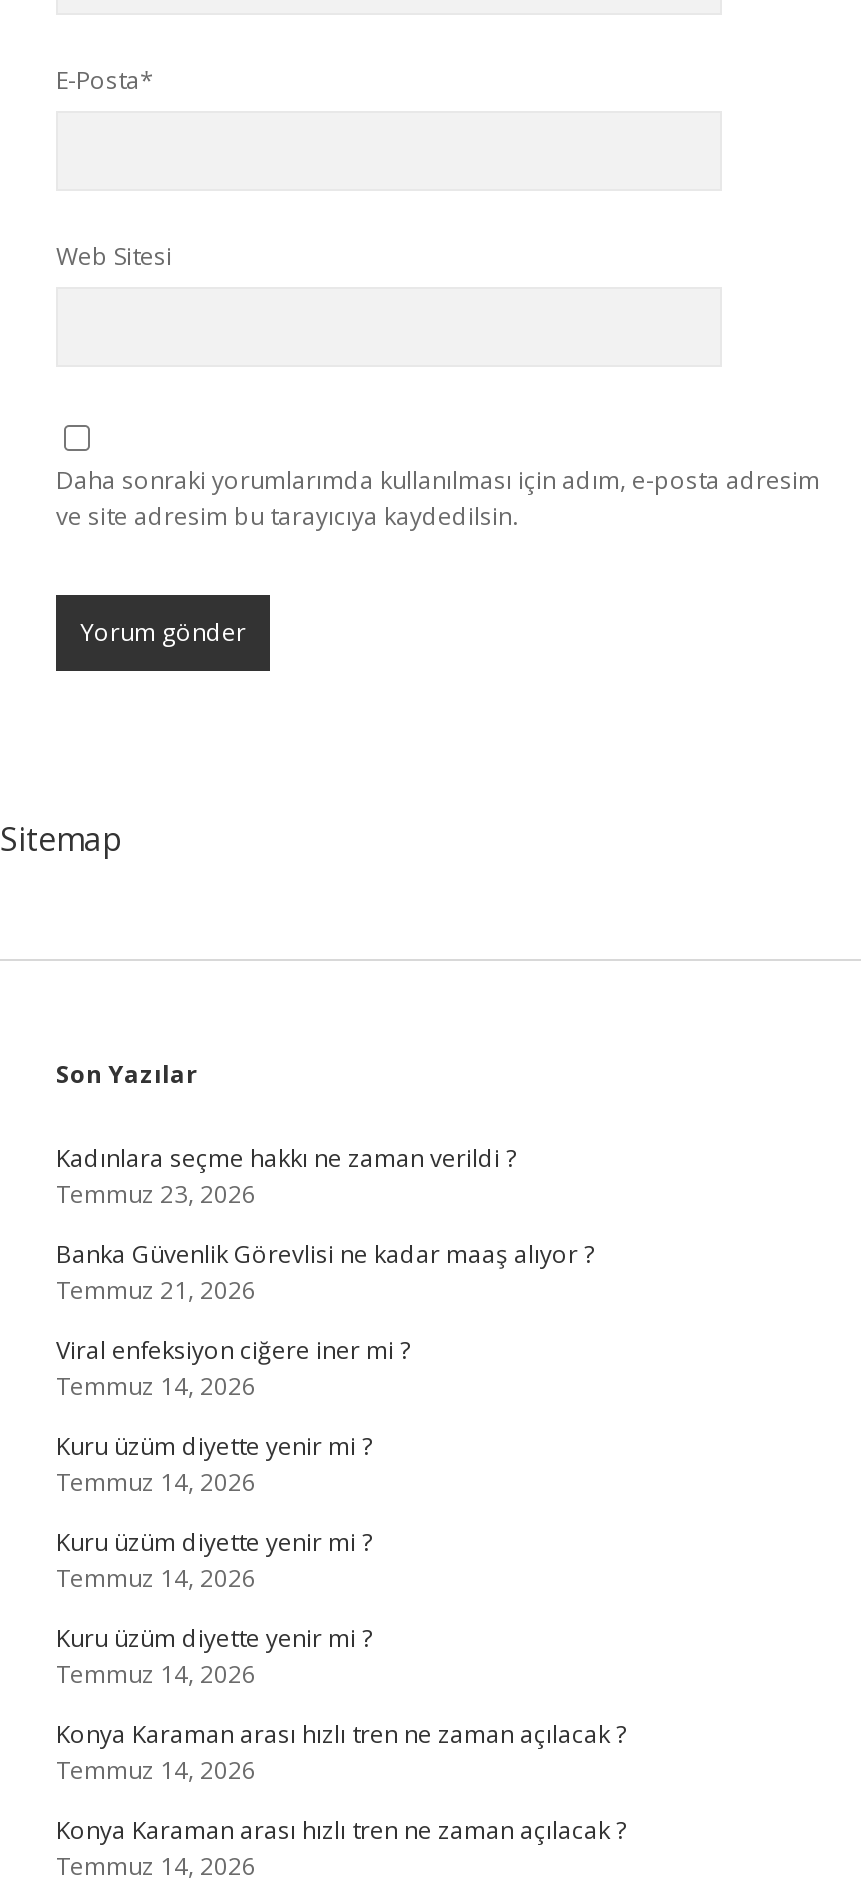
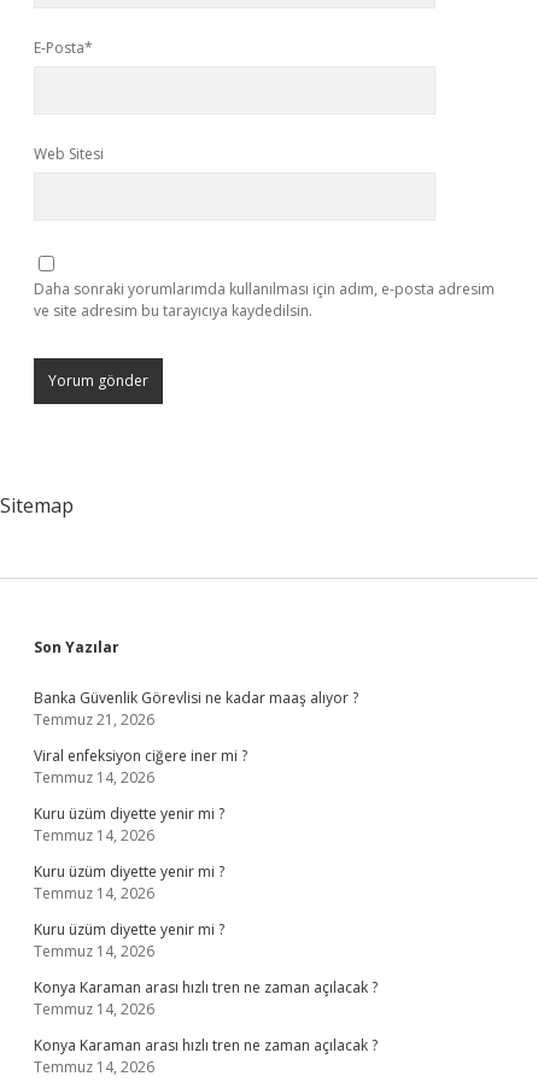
- Kadınlara seçme hakkı ne zaman verildi ?
- Temmuz 23, 2026
